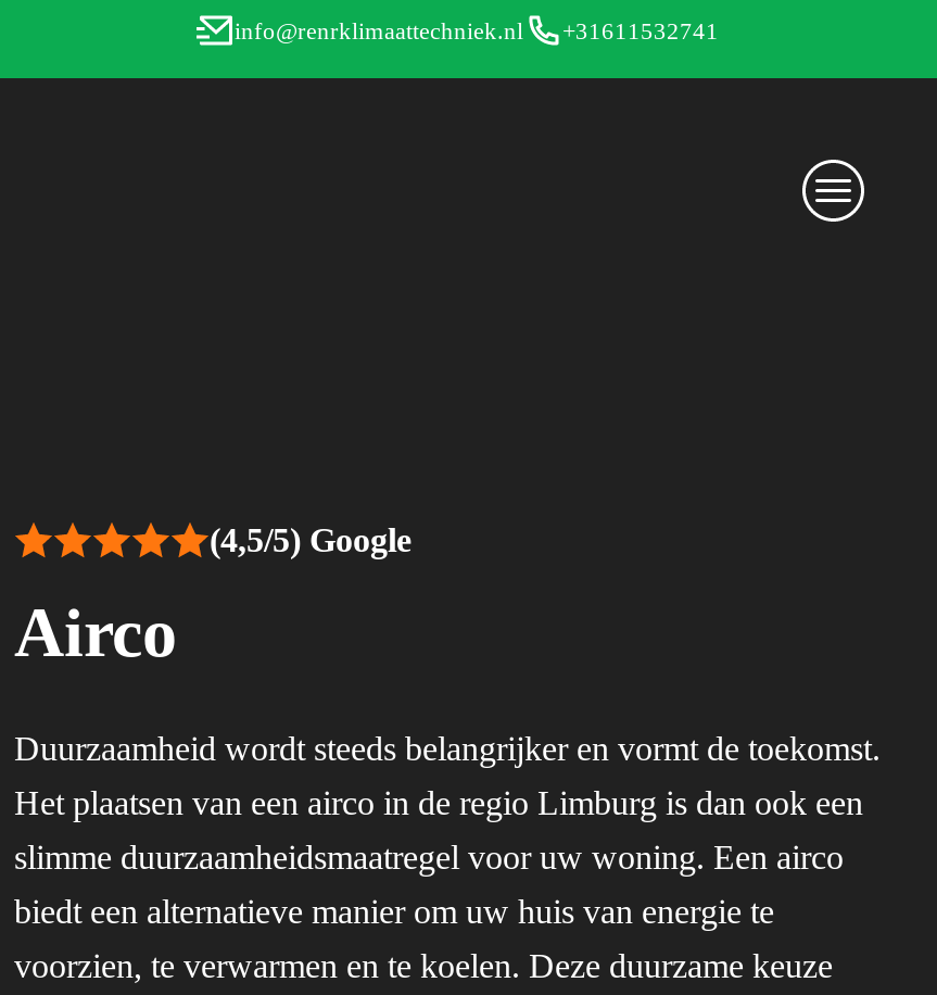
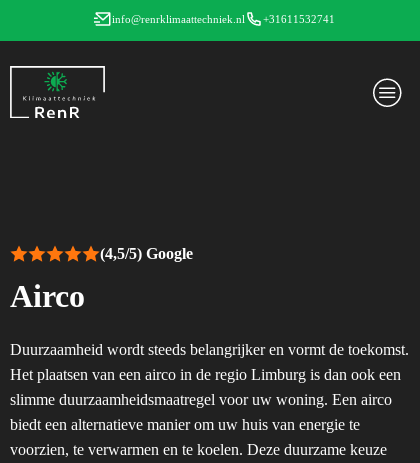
+ [image]
